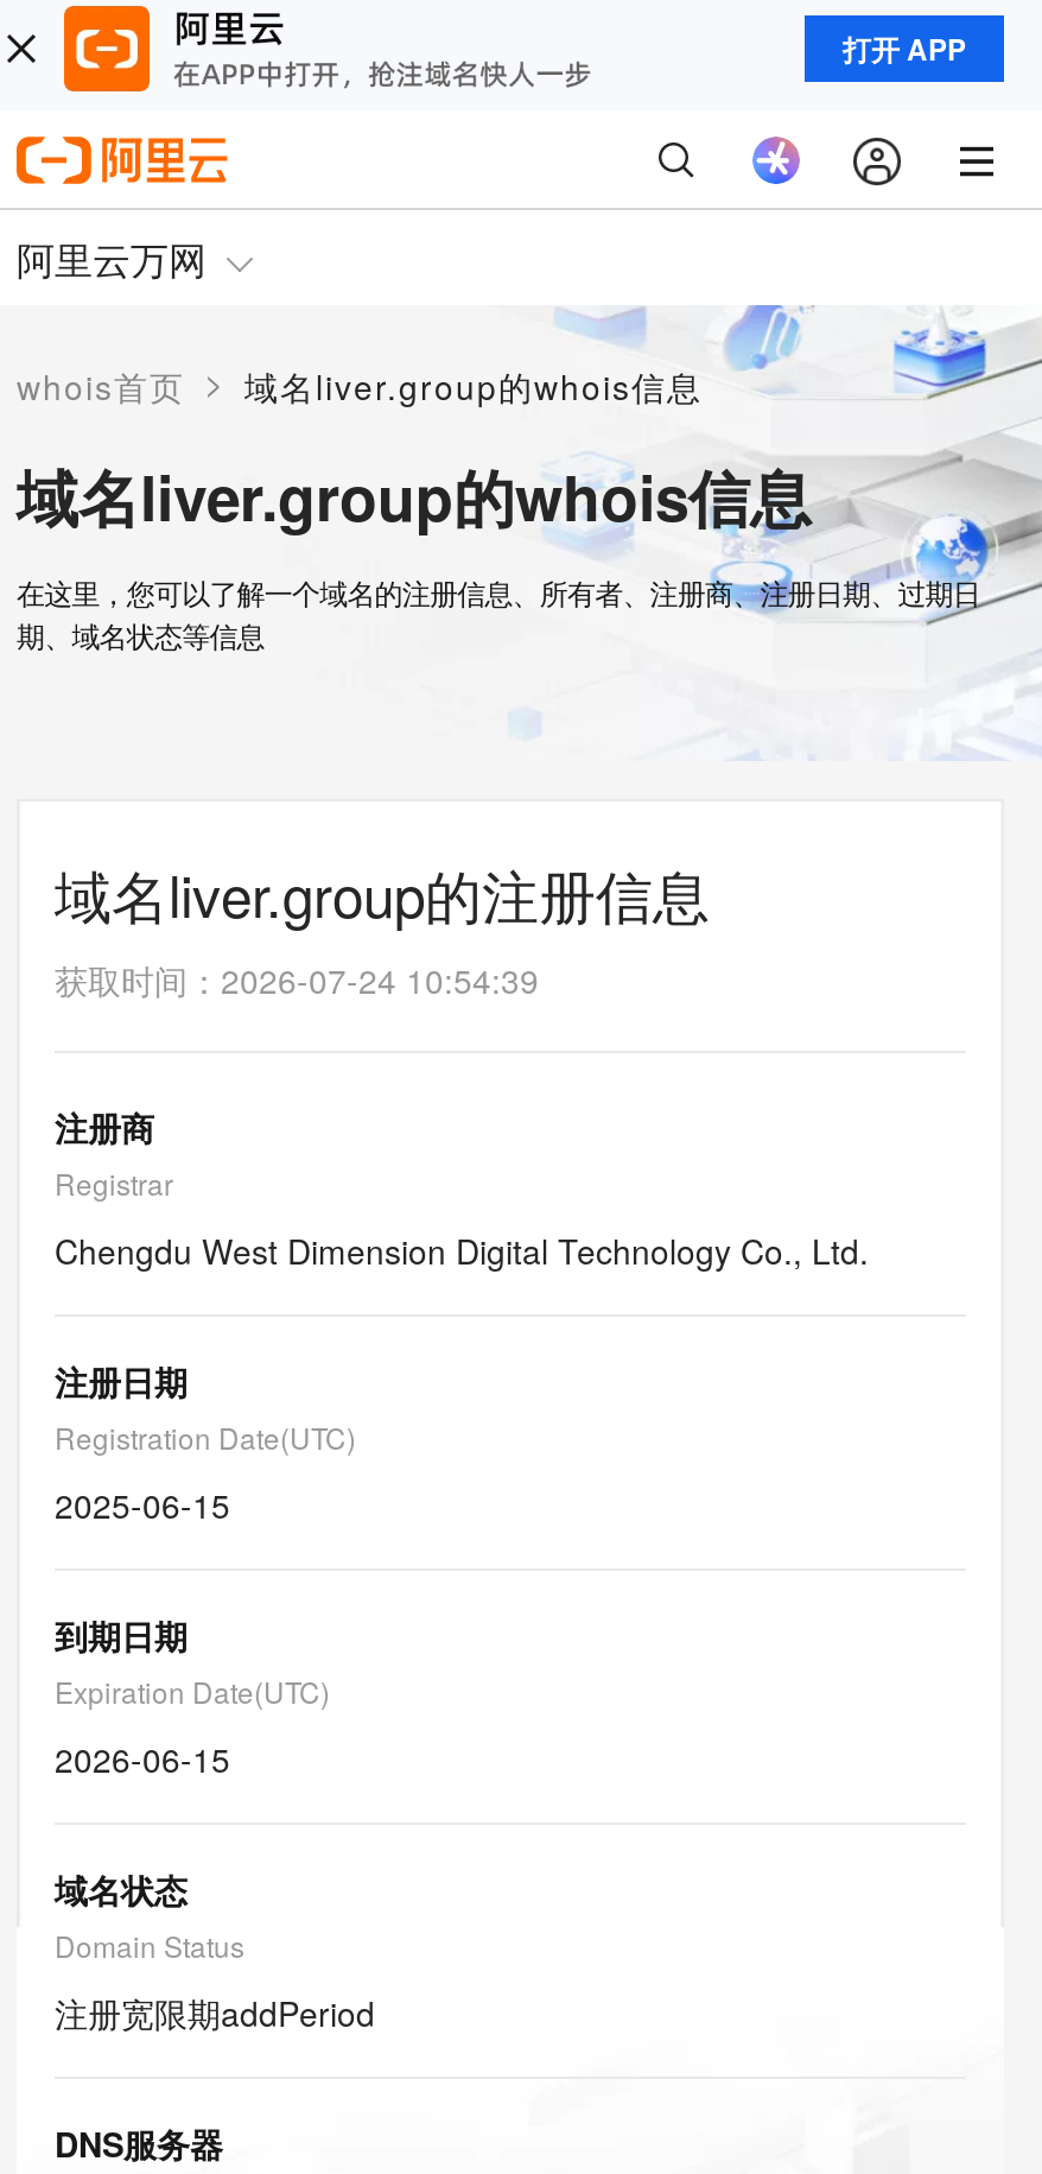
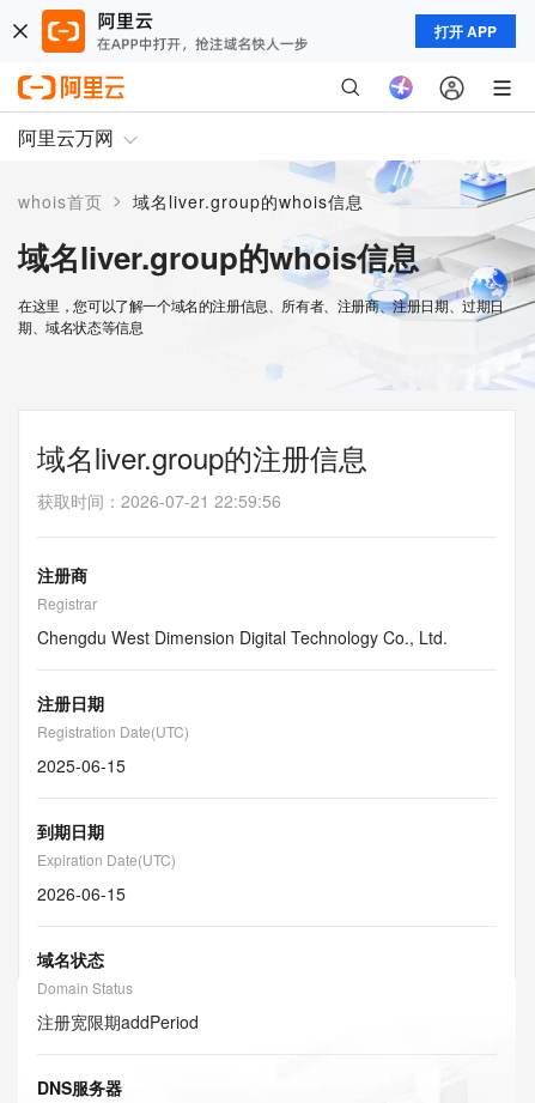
- 获取时间：2026-07-24 10:54:39
+ 获取时间：2026-07-21 22:59:56
